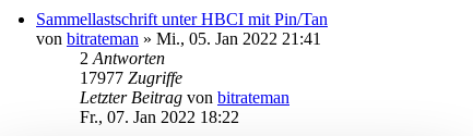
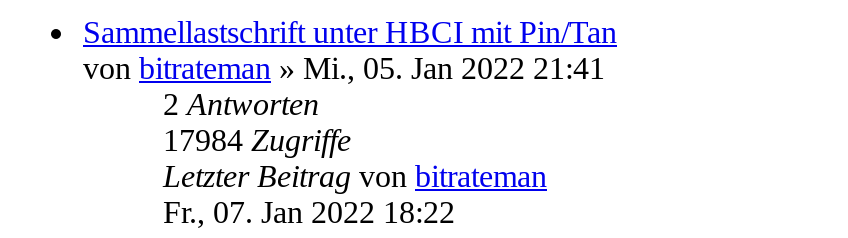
- 17977 Zugriffe
+ 17984 Zugriffe
